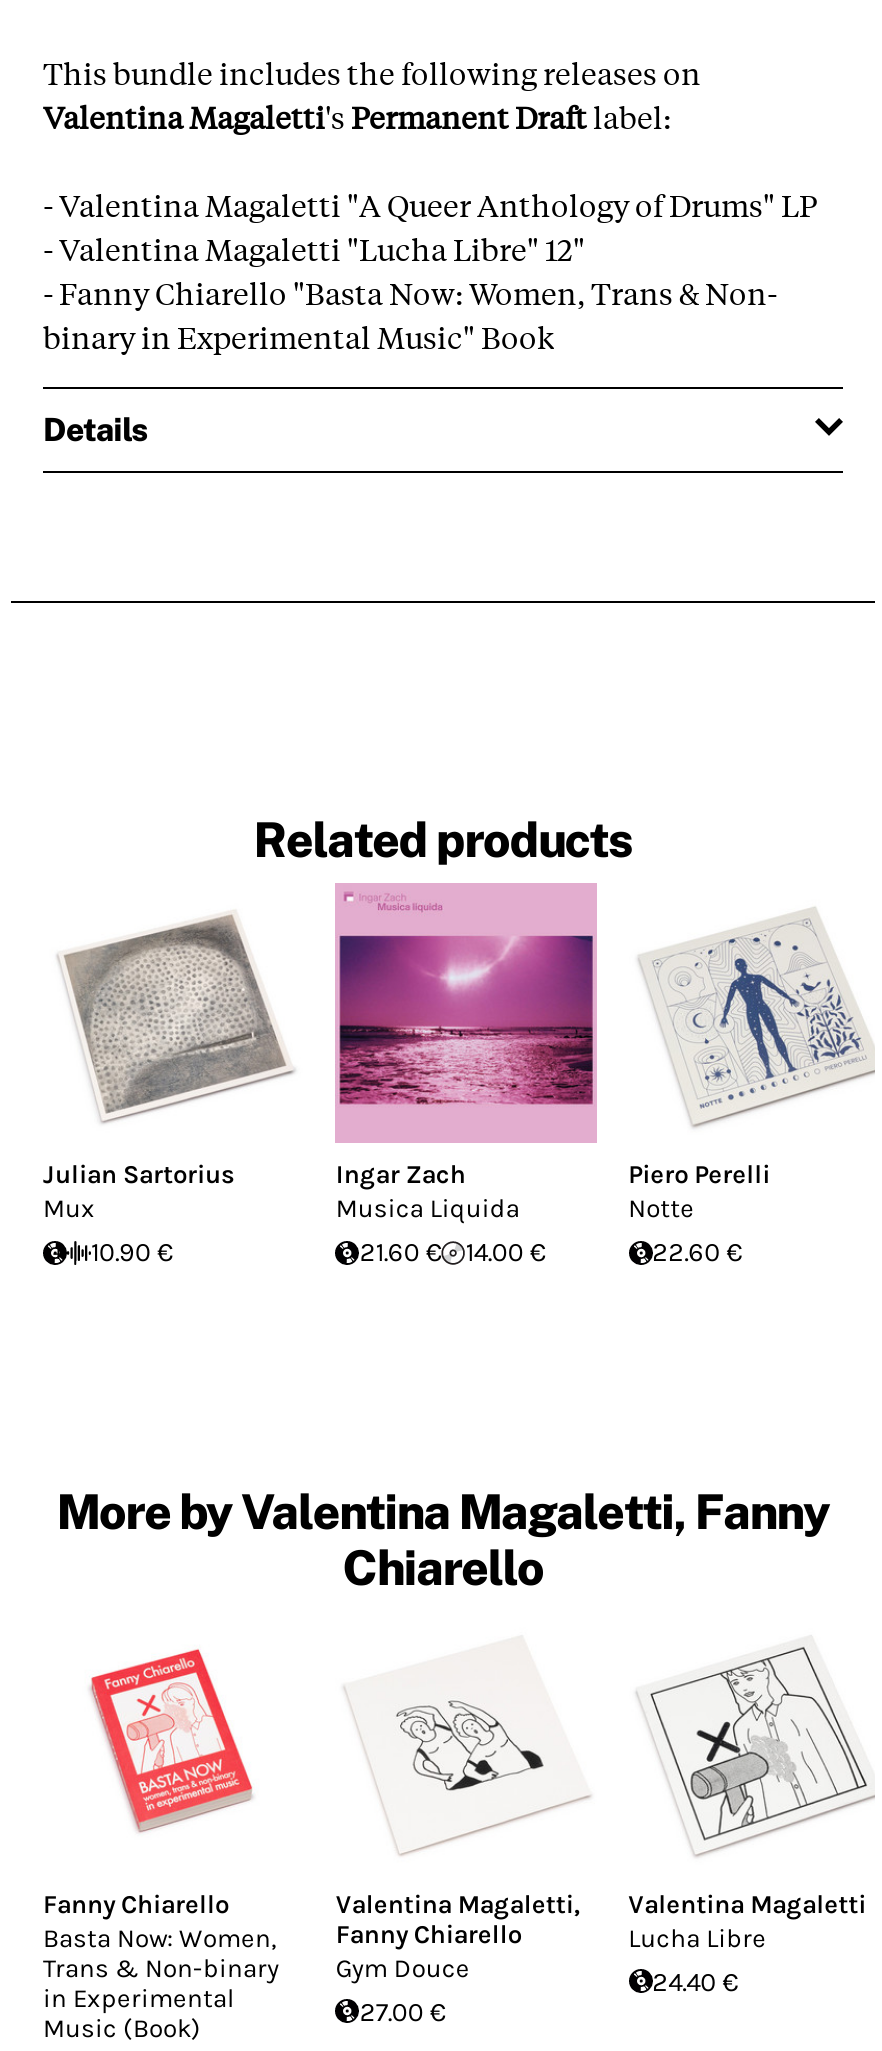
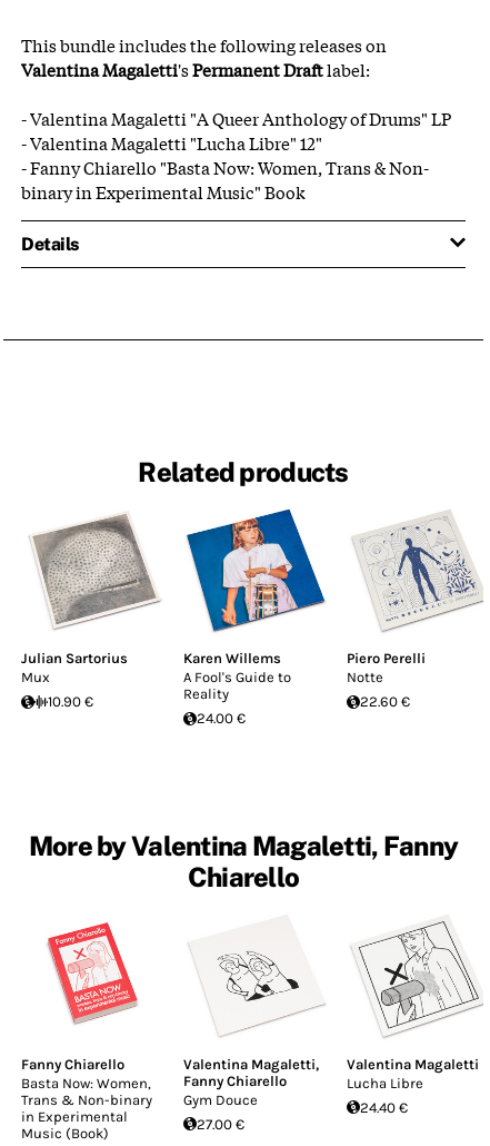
- [image]
- Ingar Zach
- Musica Liquida
+ [image]
+ Karen Willems
+ A Fool's Guide to
+ Reality

- 21.60 €
- 14.00 €
+ 24.00 €
